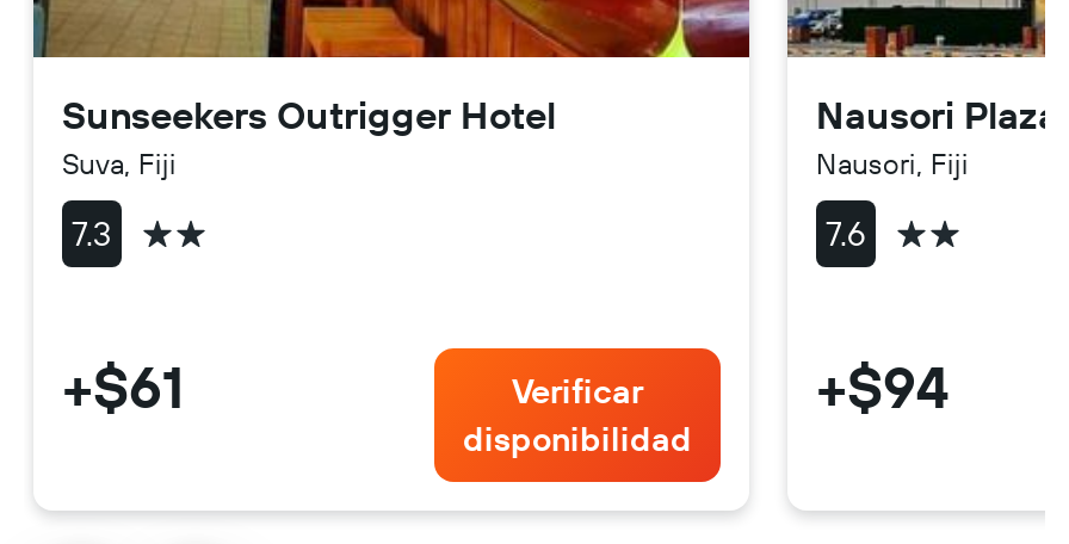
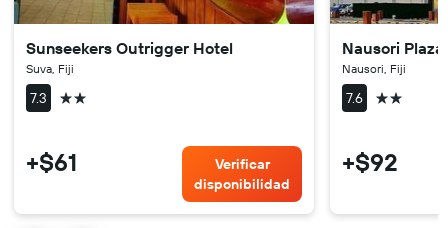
- +$94
+ +$92
